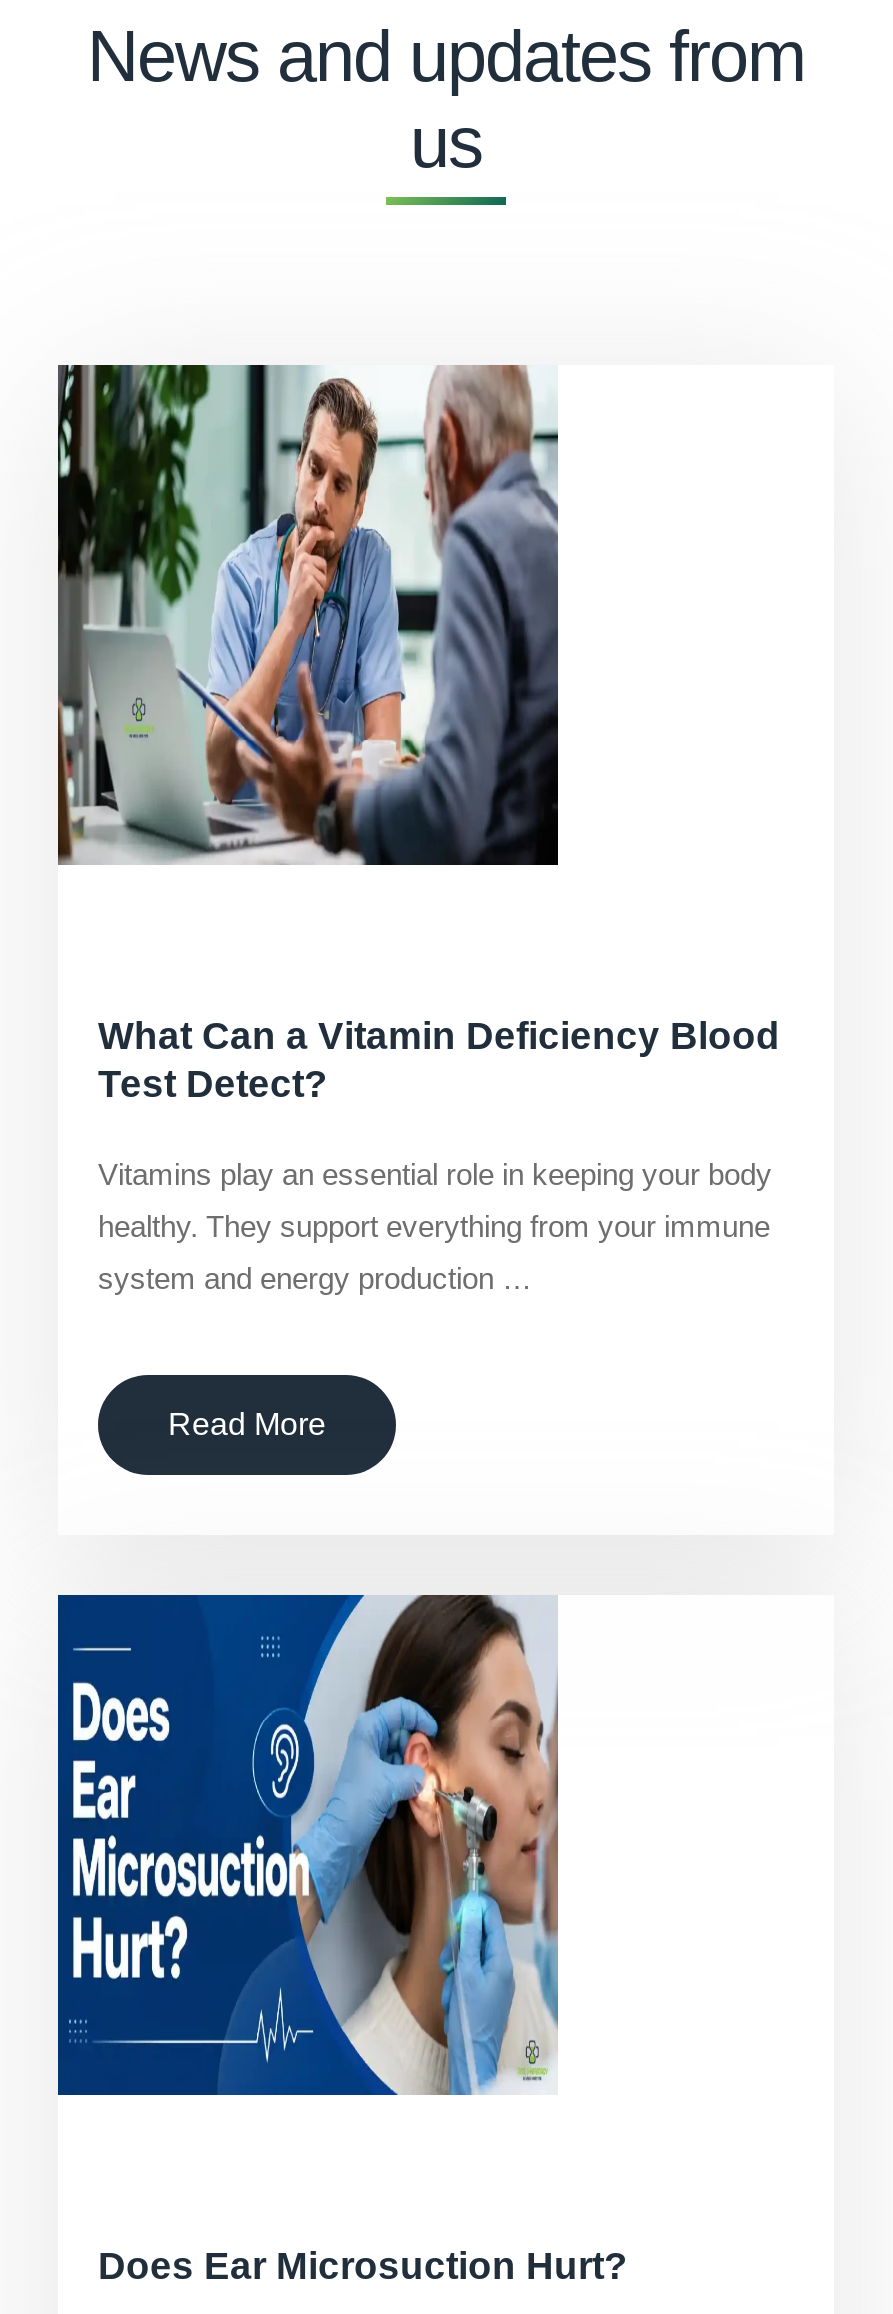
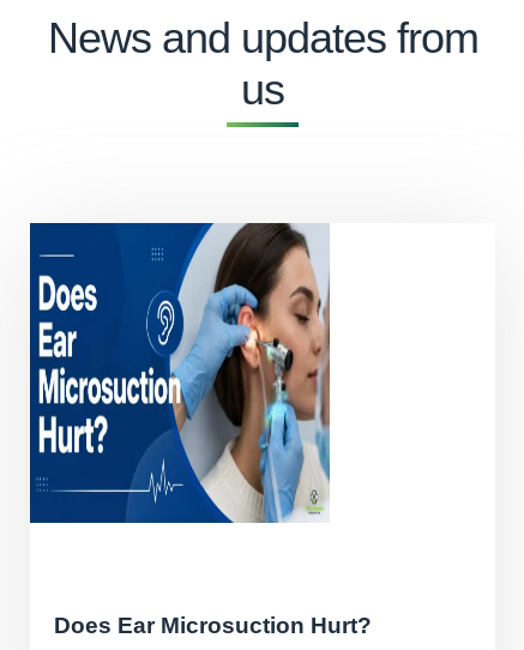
- [image]

- What Can a Vitamin Deficiency Blood
- Test Detect?
- Vitamins play an essential role in keeping your body
- healthy. They support everything from your immune
- system and energy production …

- Read More
